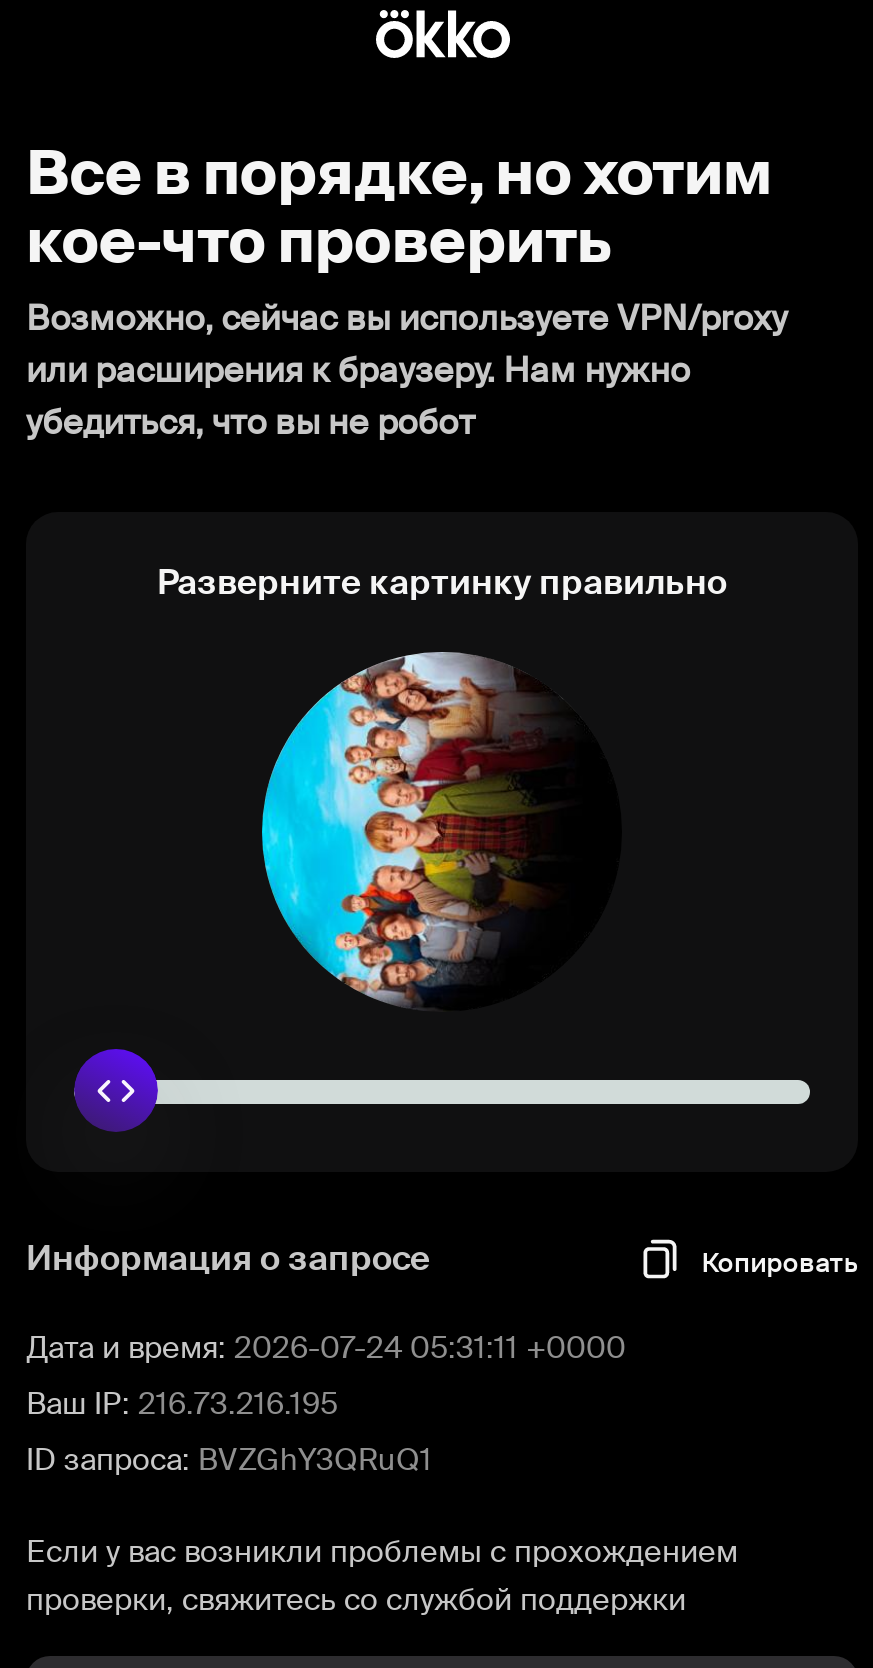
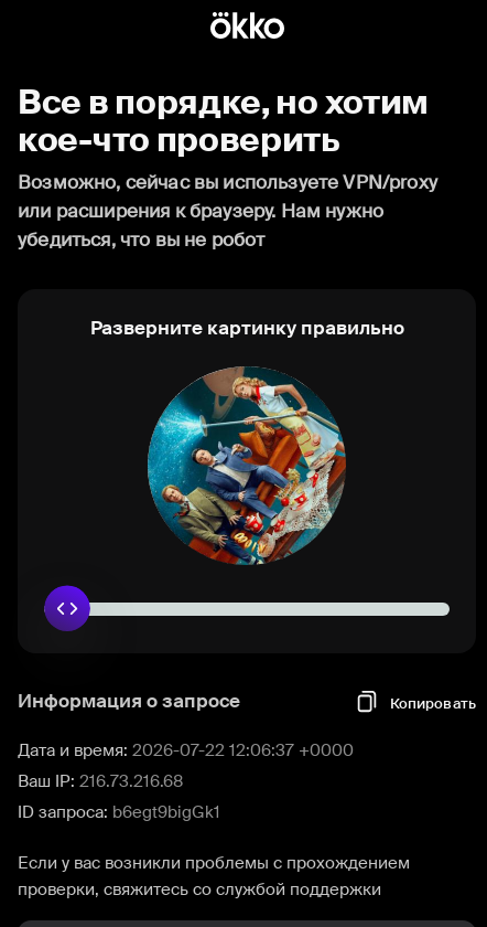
- [image]
+ [image]

- Дата и время: 2026-07-24 05:31:11 +0000
+ Дата и время: 2026-07-22 12:06:37 +0000

- Ваш IP: 216.73.216.195
+ Ваш IP: 216.73.216.68

- ID запроса: BVZGhY3QRuQ1
+ ID запроса: b6egt9bigGk1
